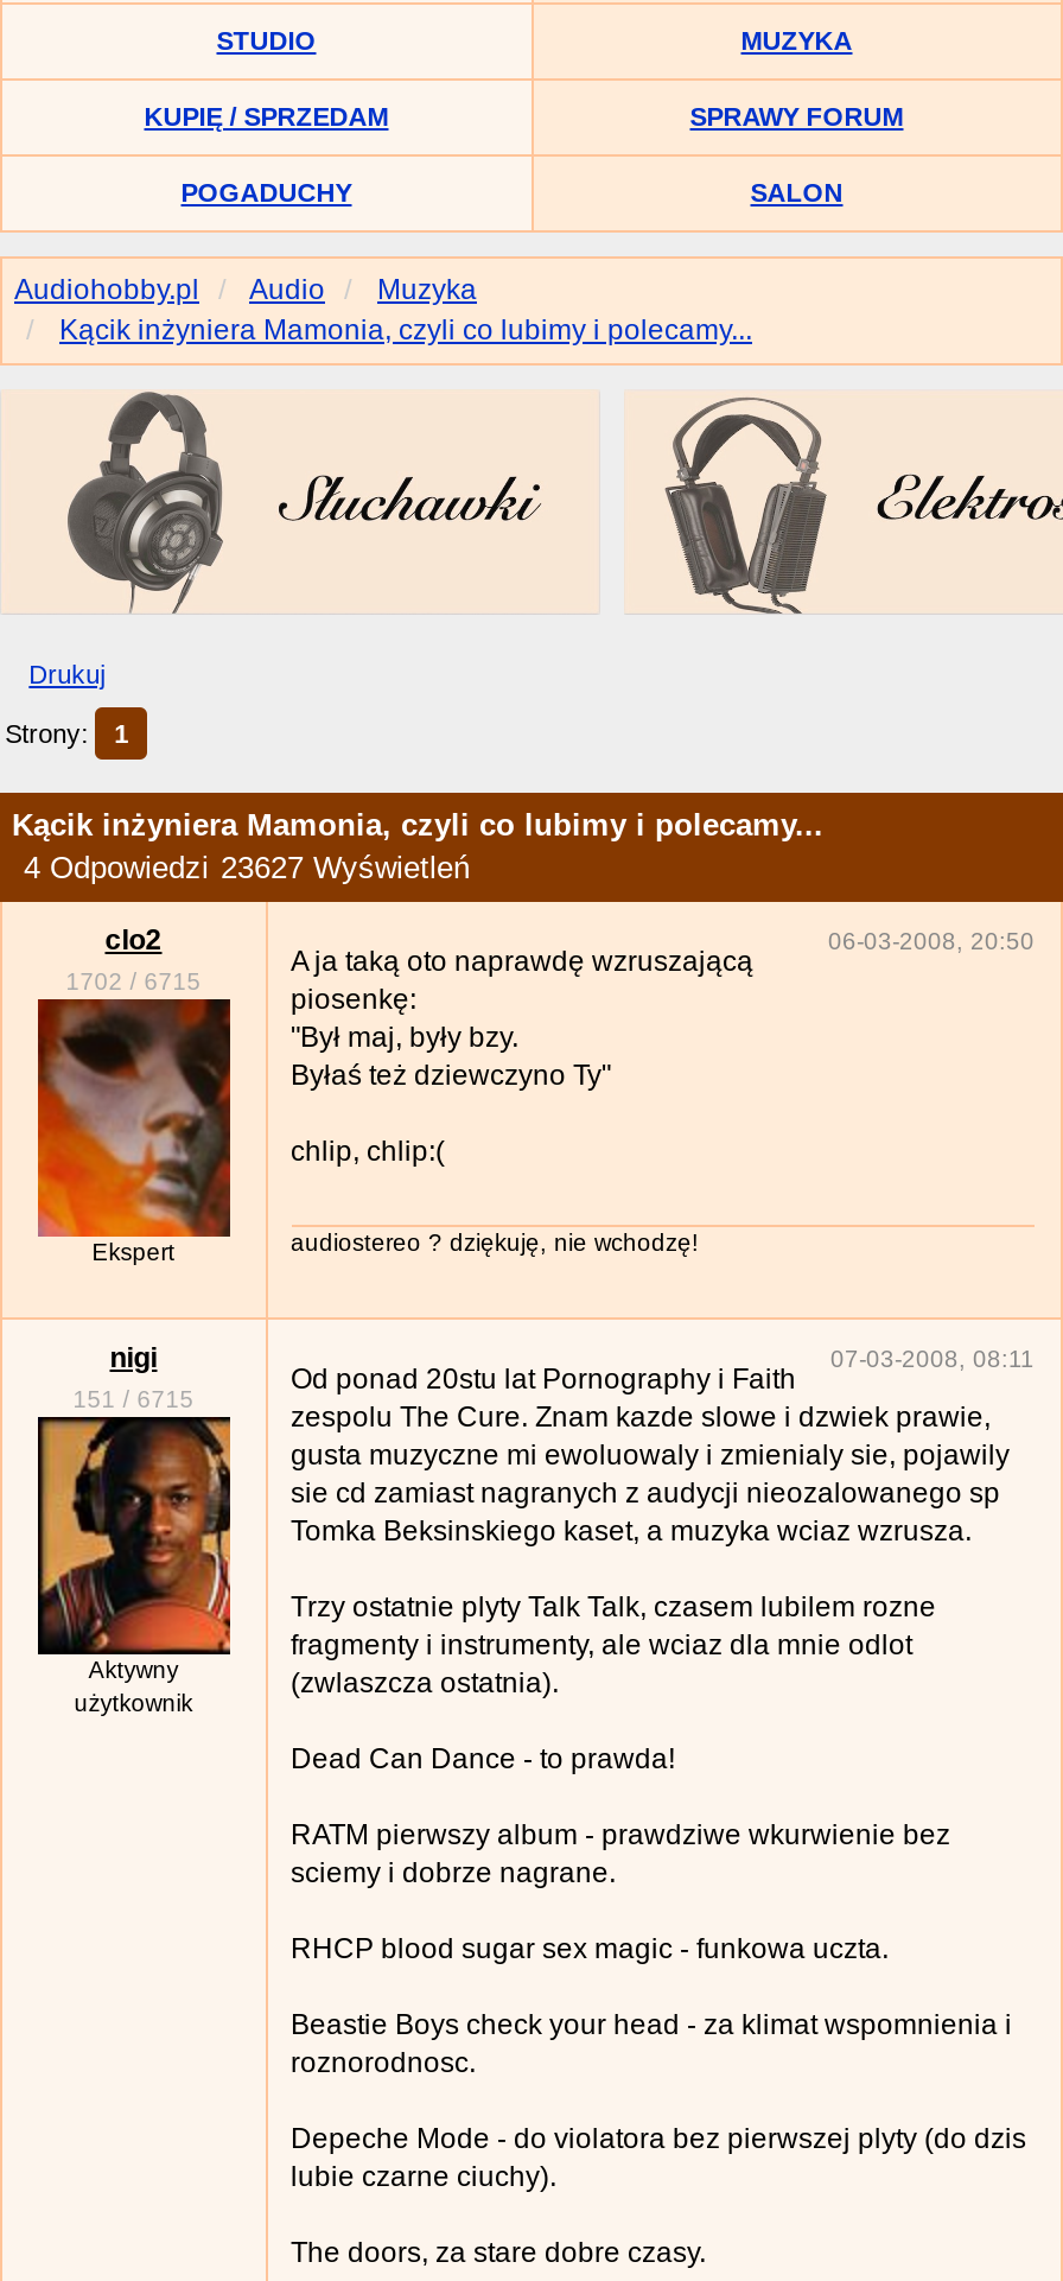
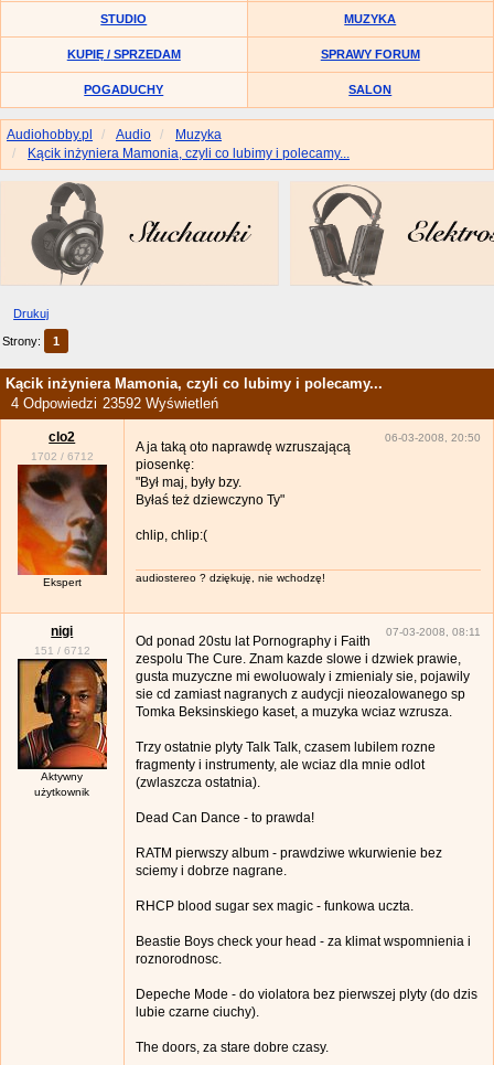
- 4 Odpowiedzi 23627 Wyświetleń
+ 4 Odpowiedzi 23592 Wyświetleń

- 1702 / 6715
+ 1702 / 6712

- 151 / 6715
+ 151 / 6712
